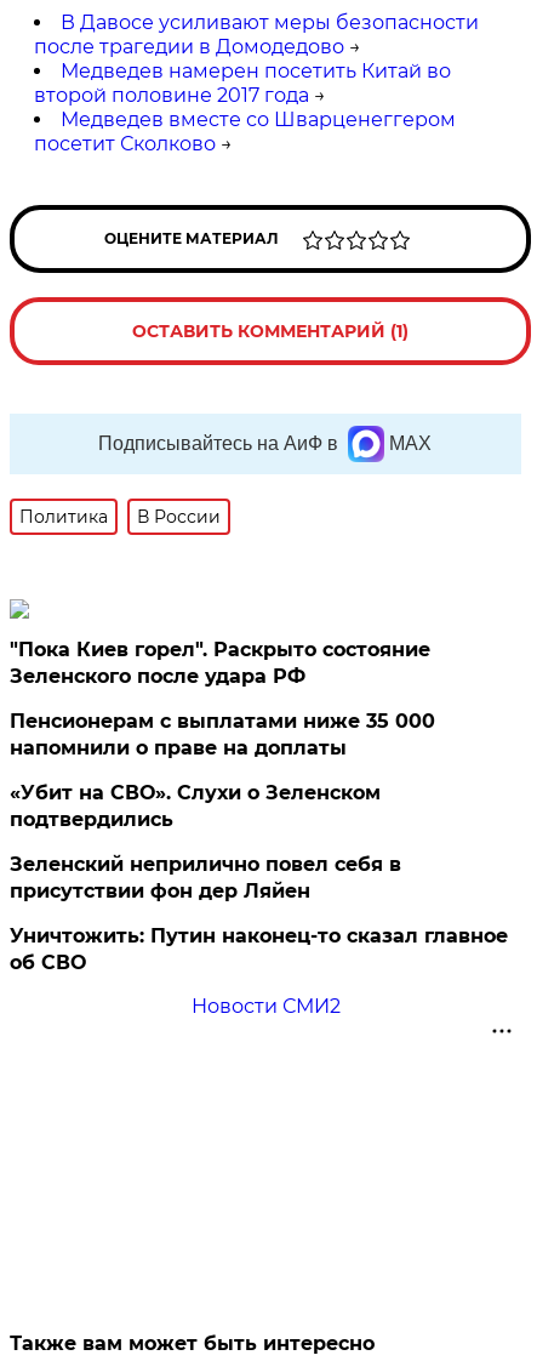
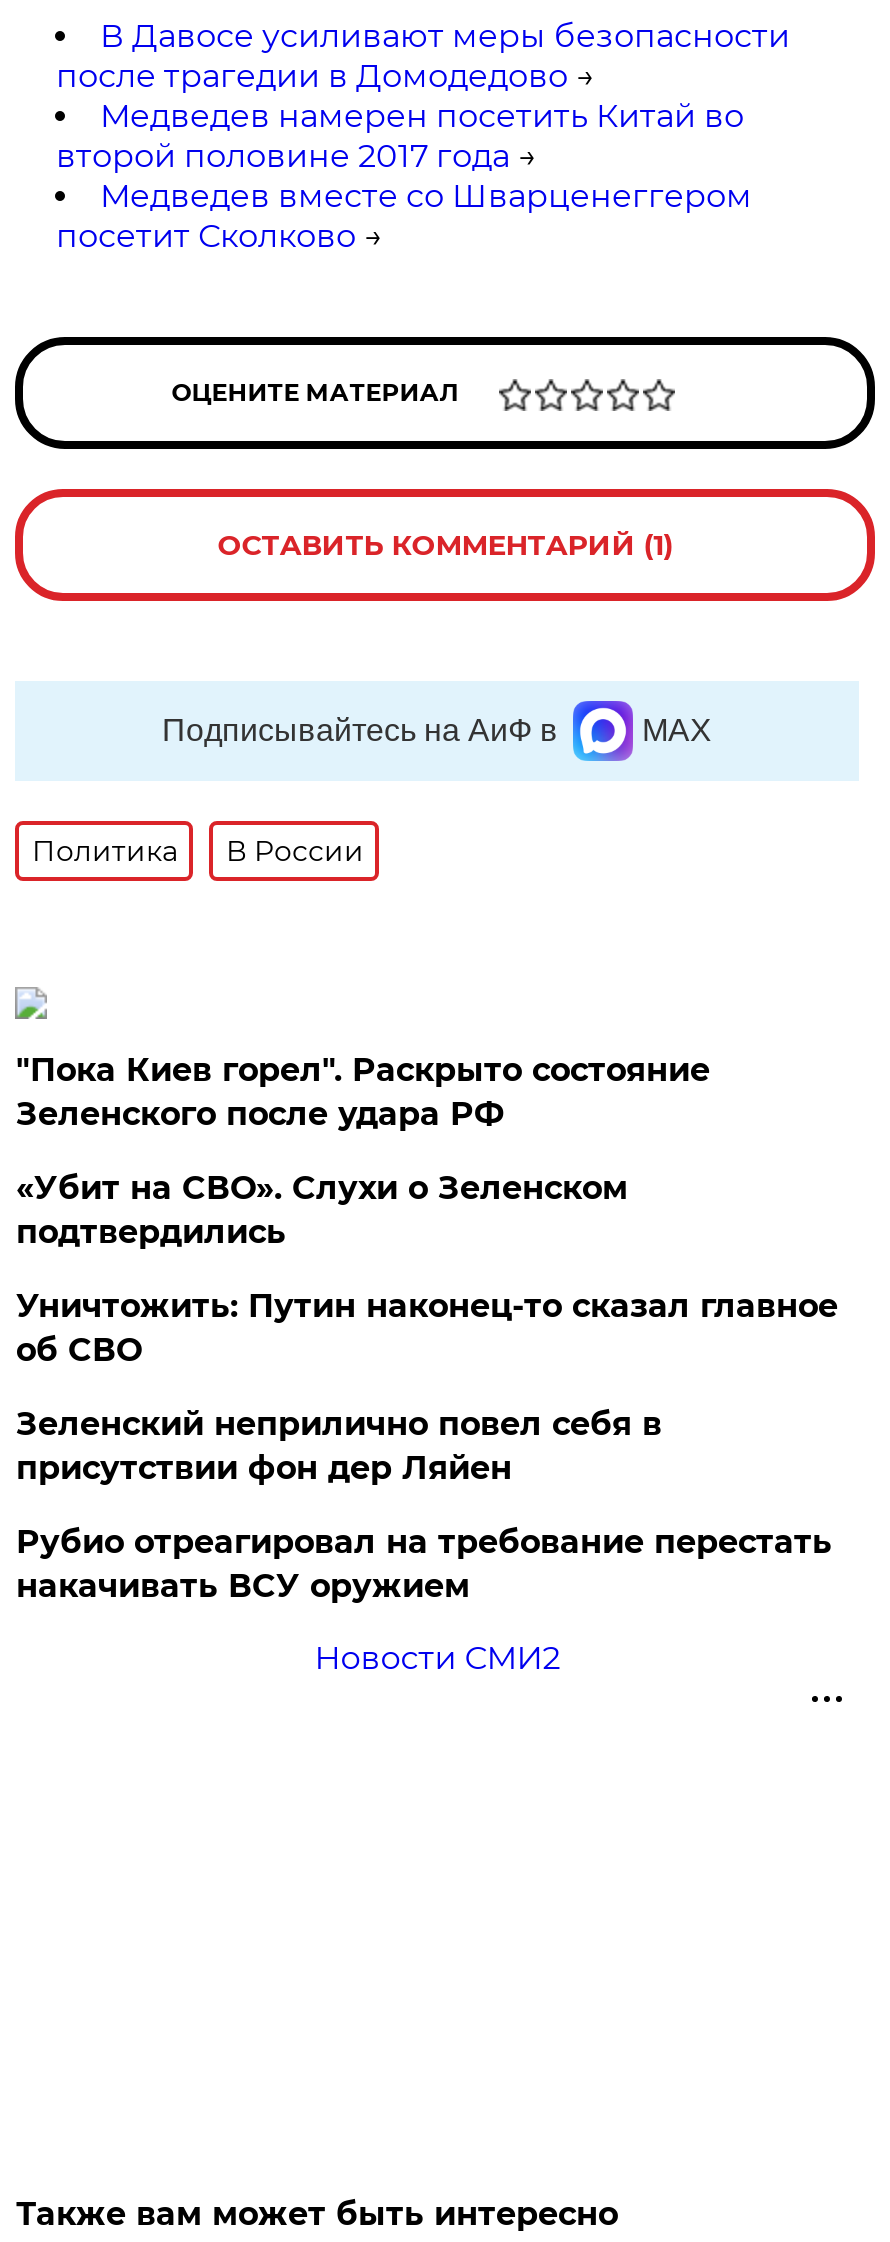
- Пенсионерам с выплатами ниже 35 000
- напомнили о праве на доплаты

moved up: «Убит на СВО». Слухи о Зеленском | подтвердились

+ Рубио отреагировал на требование перестать
+ накачивать ВСУ оружием

moved up: Уничтожить: Путин наконец-то сказал главное | об СВО
